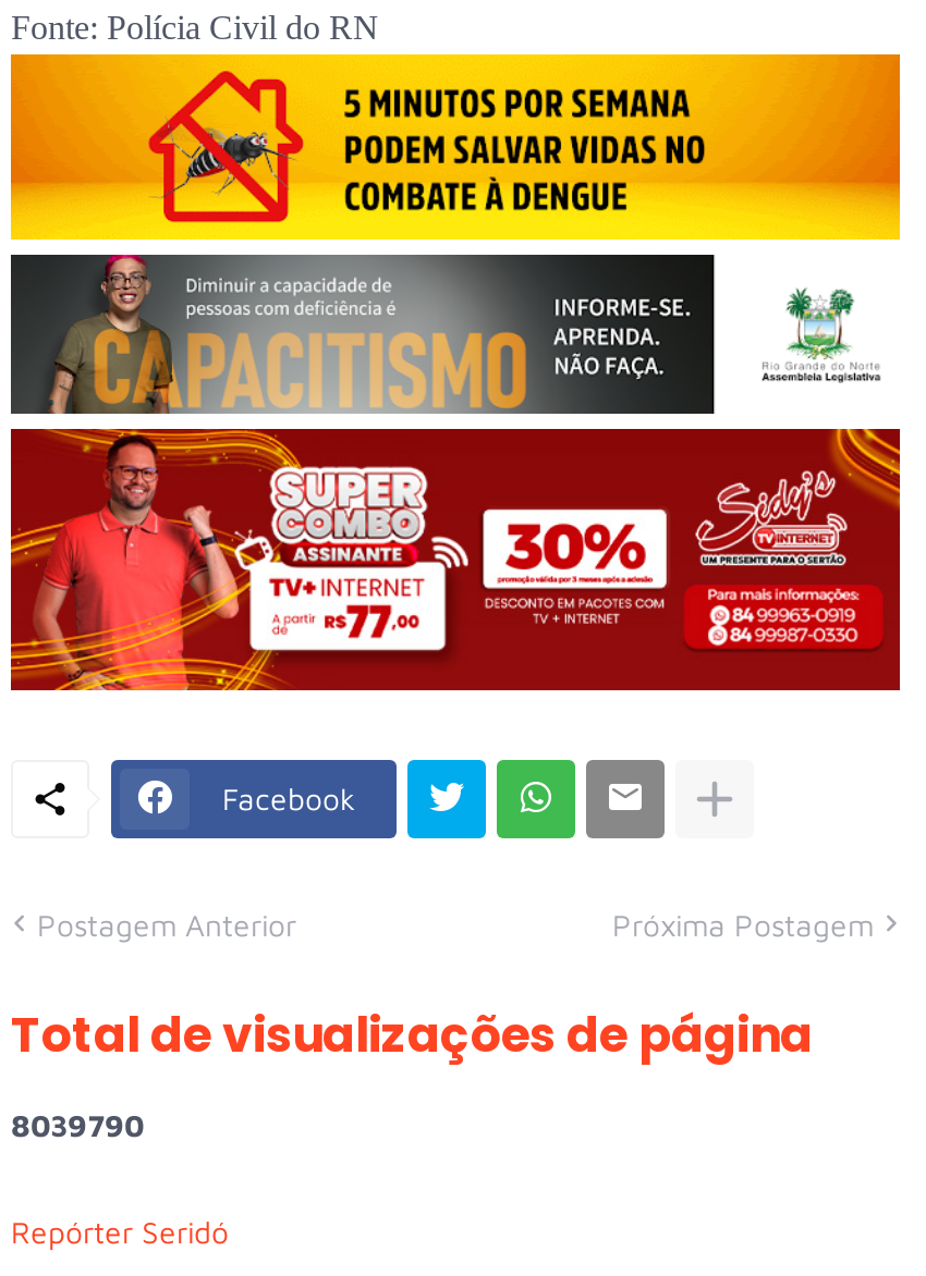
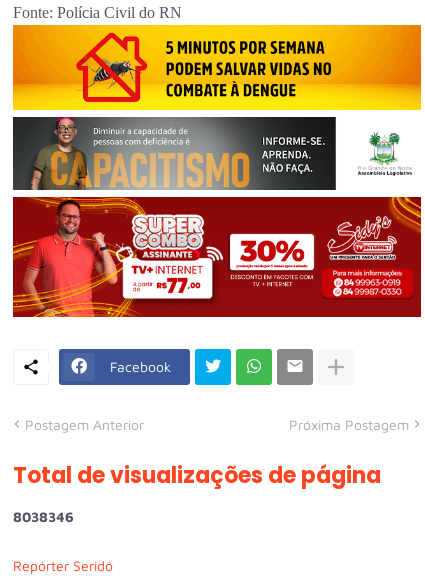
- 8039790
+ 8038346
